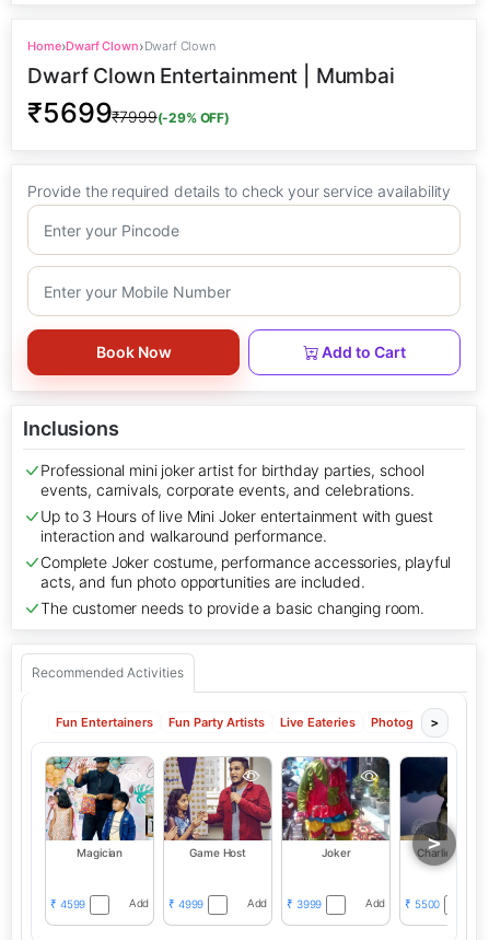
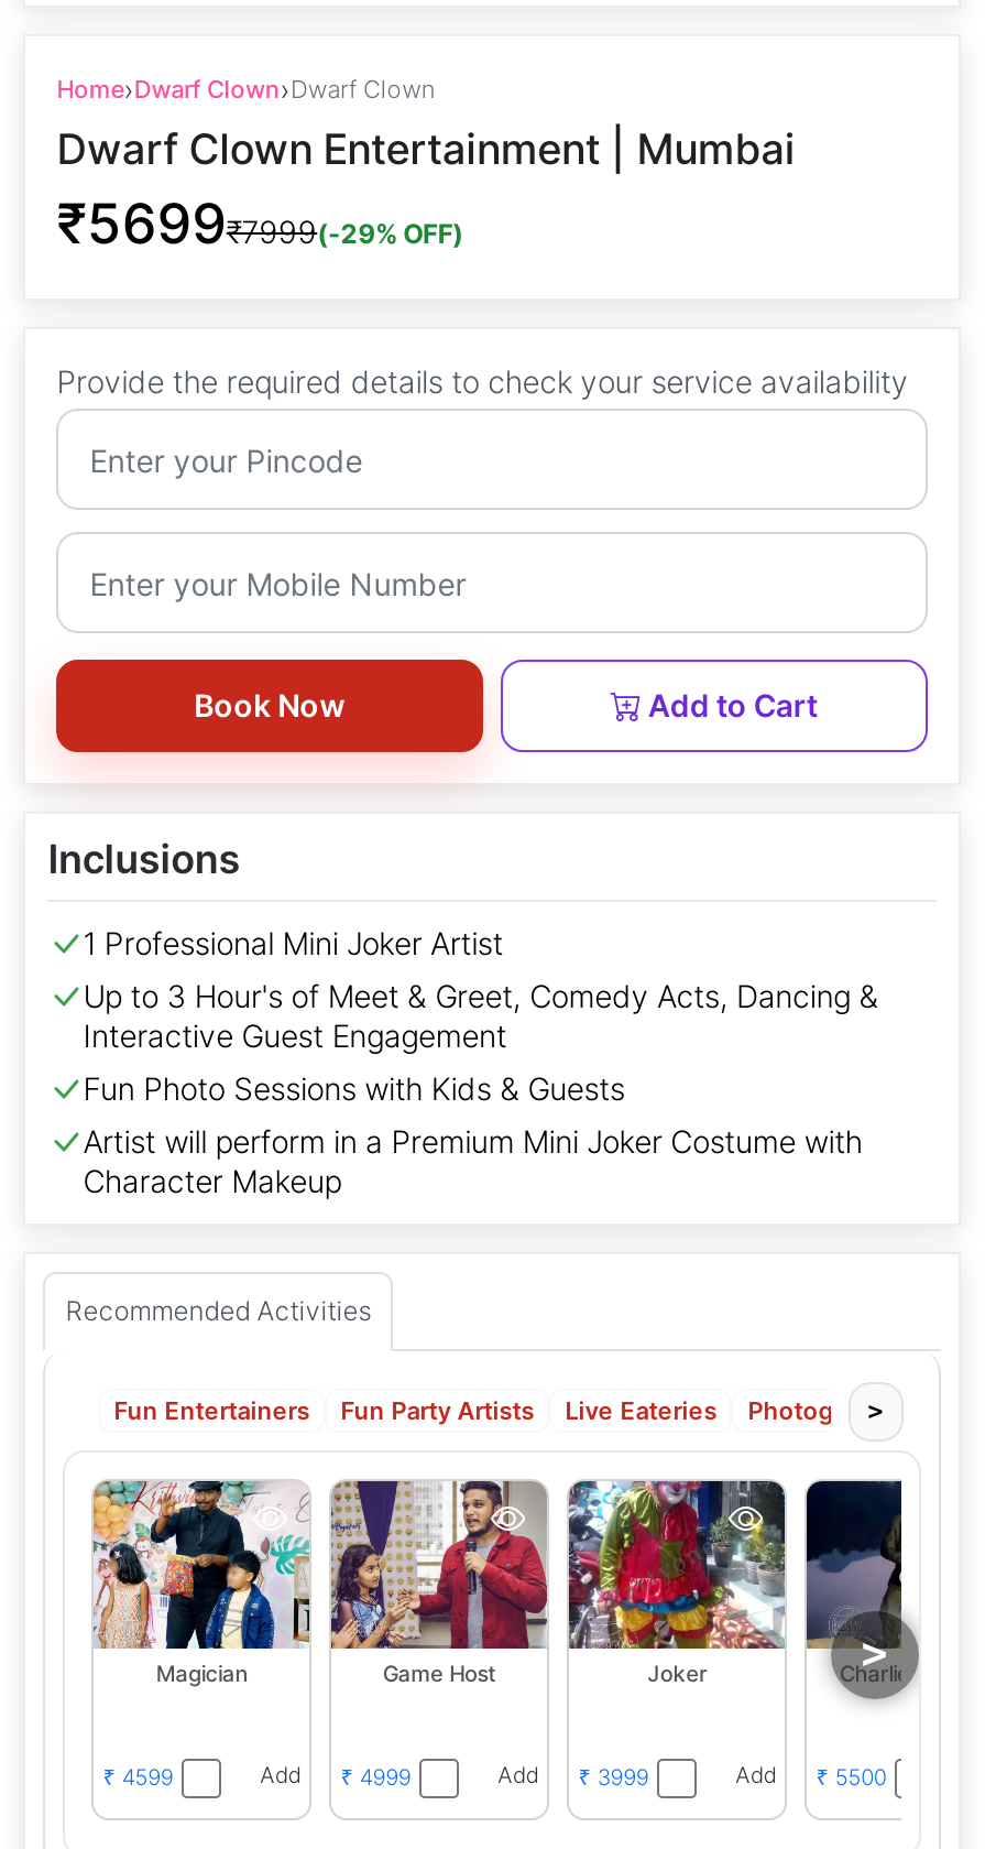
- Professional mini joker artist for birthday parties, school
- events, carnivals, corporate events, and celebrations.
- Up to 3 Hours of live Mini Joker entertainment with guest
- interaction and walkaround performance.
- Complete Joker costume, performance accessories, playful
- acts, and fun photo opportunities are included.
- The customer needs to provide a basic changing room.
+ 1 Professional Mini Joker Artist
+ Up to 3 Hour's of Meet & Greet, Comedy Acts, Dancing &
+ Interactive Guest Engagement
+ Fun Photo Sessions with Kids & Guests
+ Artist will perform in a Premium Mini Joker Costume with
+ Character Makeup
